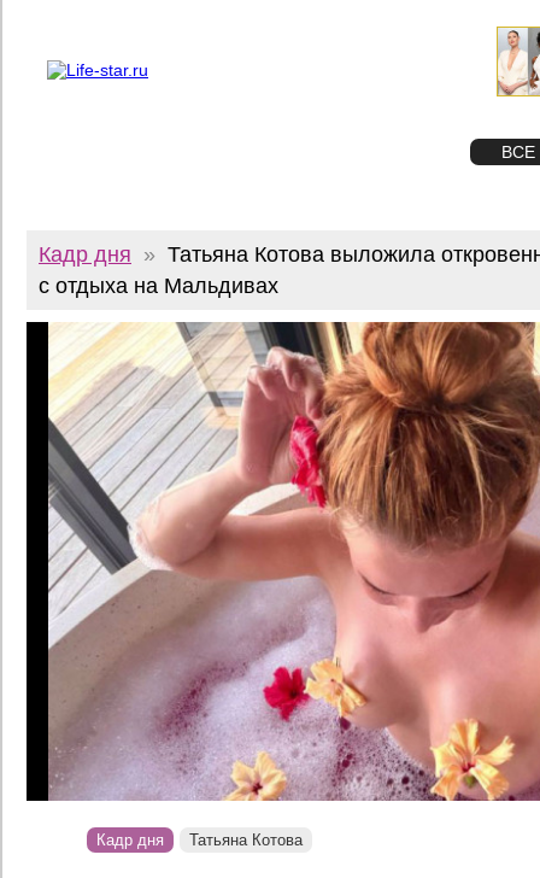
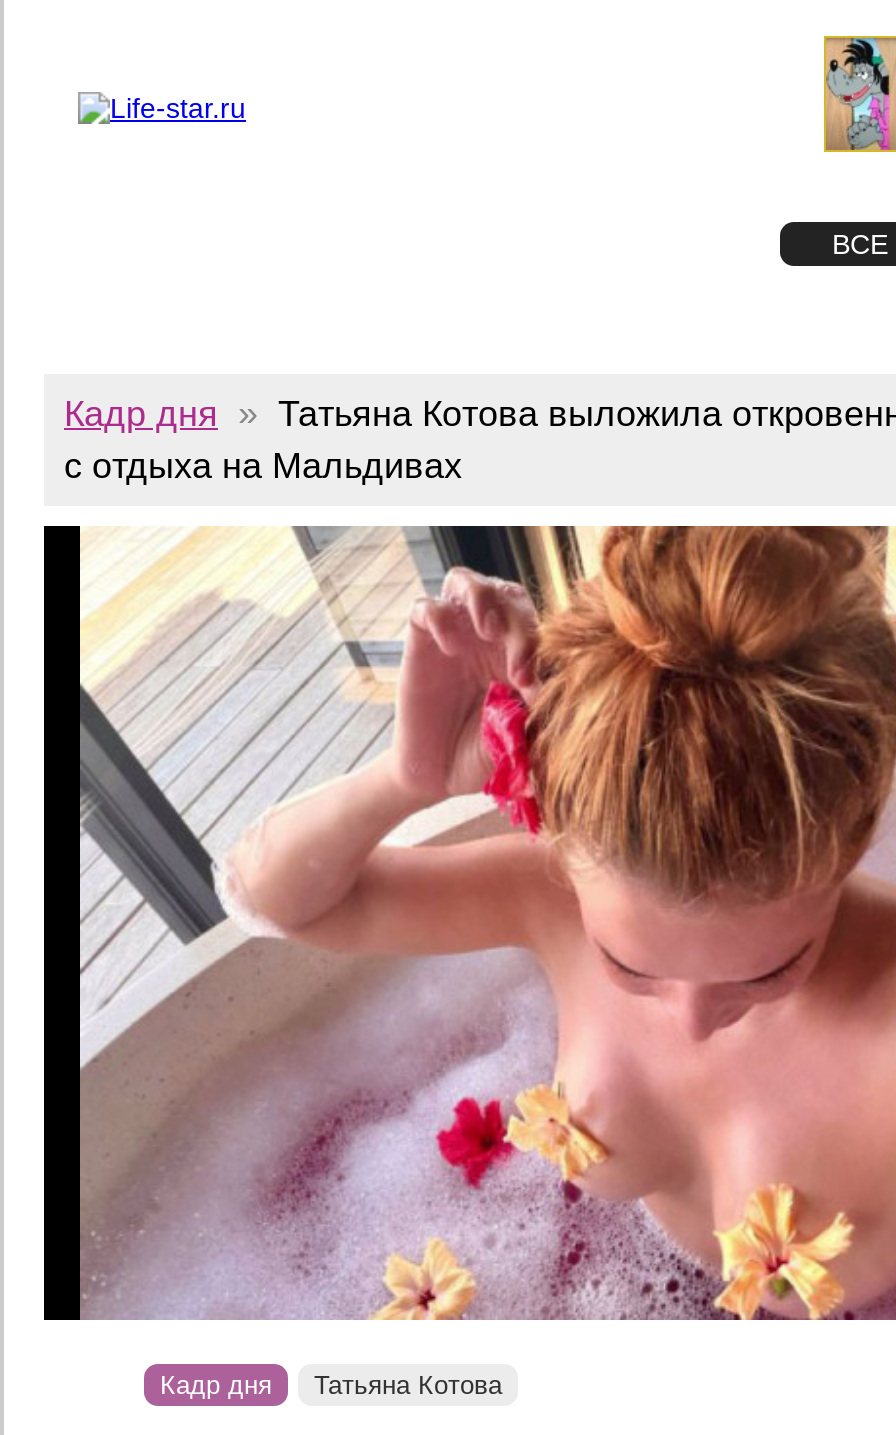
- [image]
+ [image]
